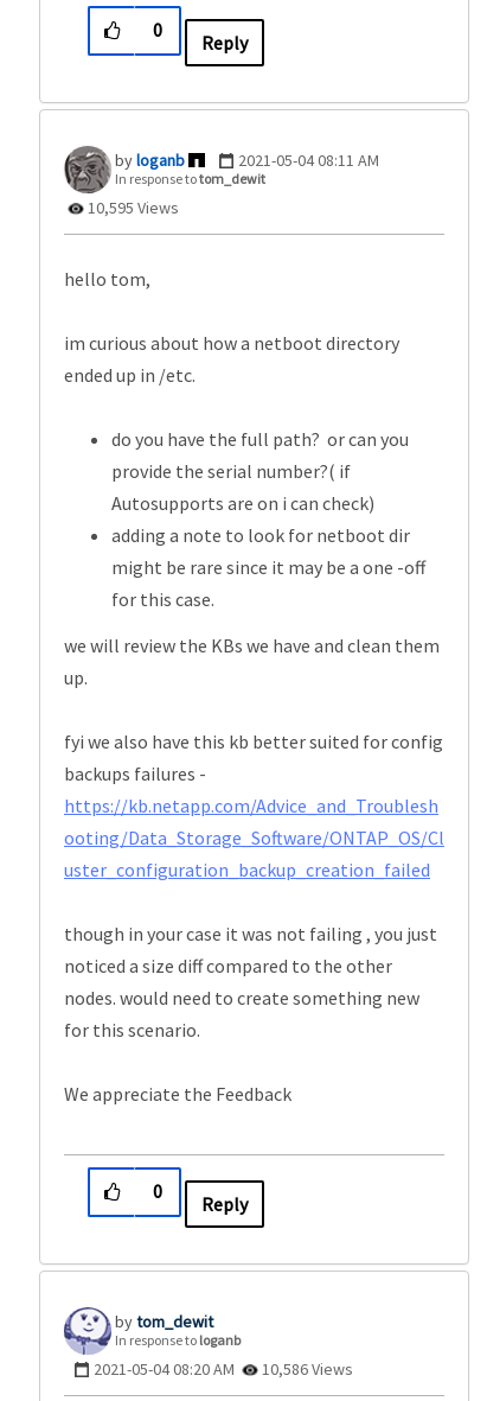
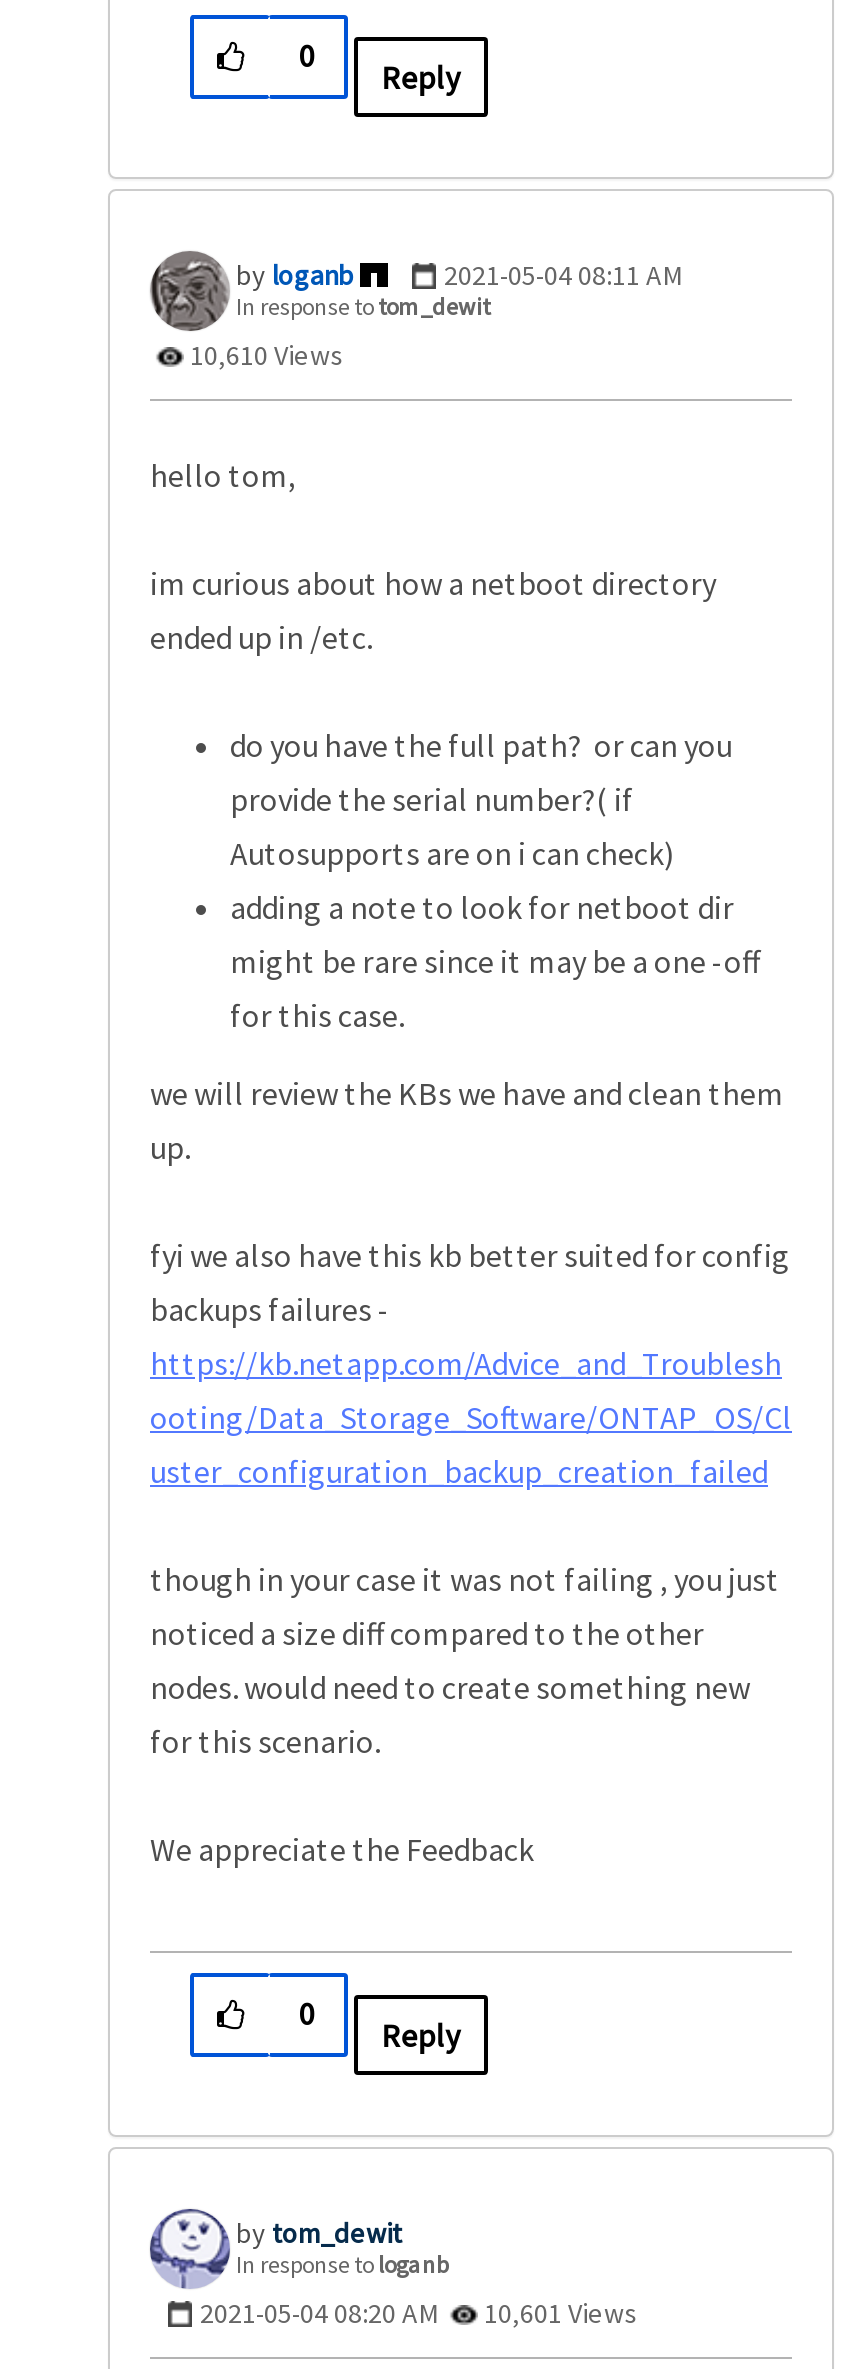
- 10,595 Views
+ 10,610 Views

- 2021-05-04 08:20 AM 10,586 Views
+ 2021-05-04 08:20 AM 10,601 Views
